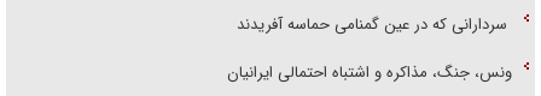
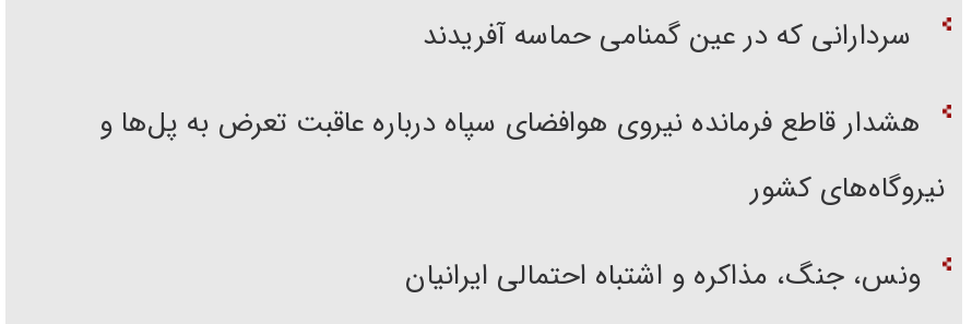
+ هشدار قاطع فرمانده نیروی هوافضای سپاه درباره عاقبت تعرض به پل‌ها و
+ نیروگاه‌های کشور
